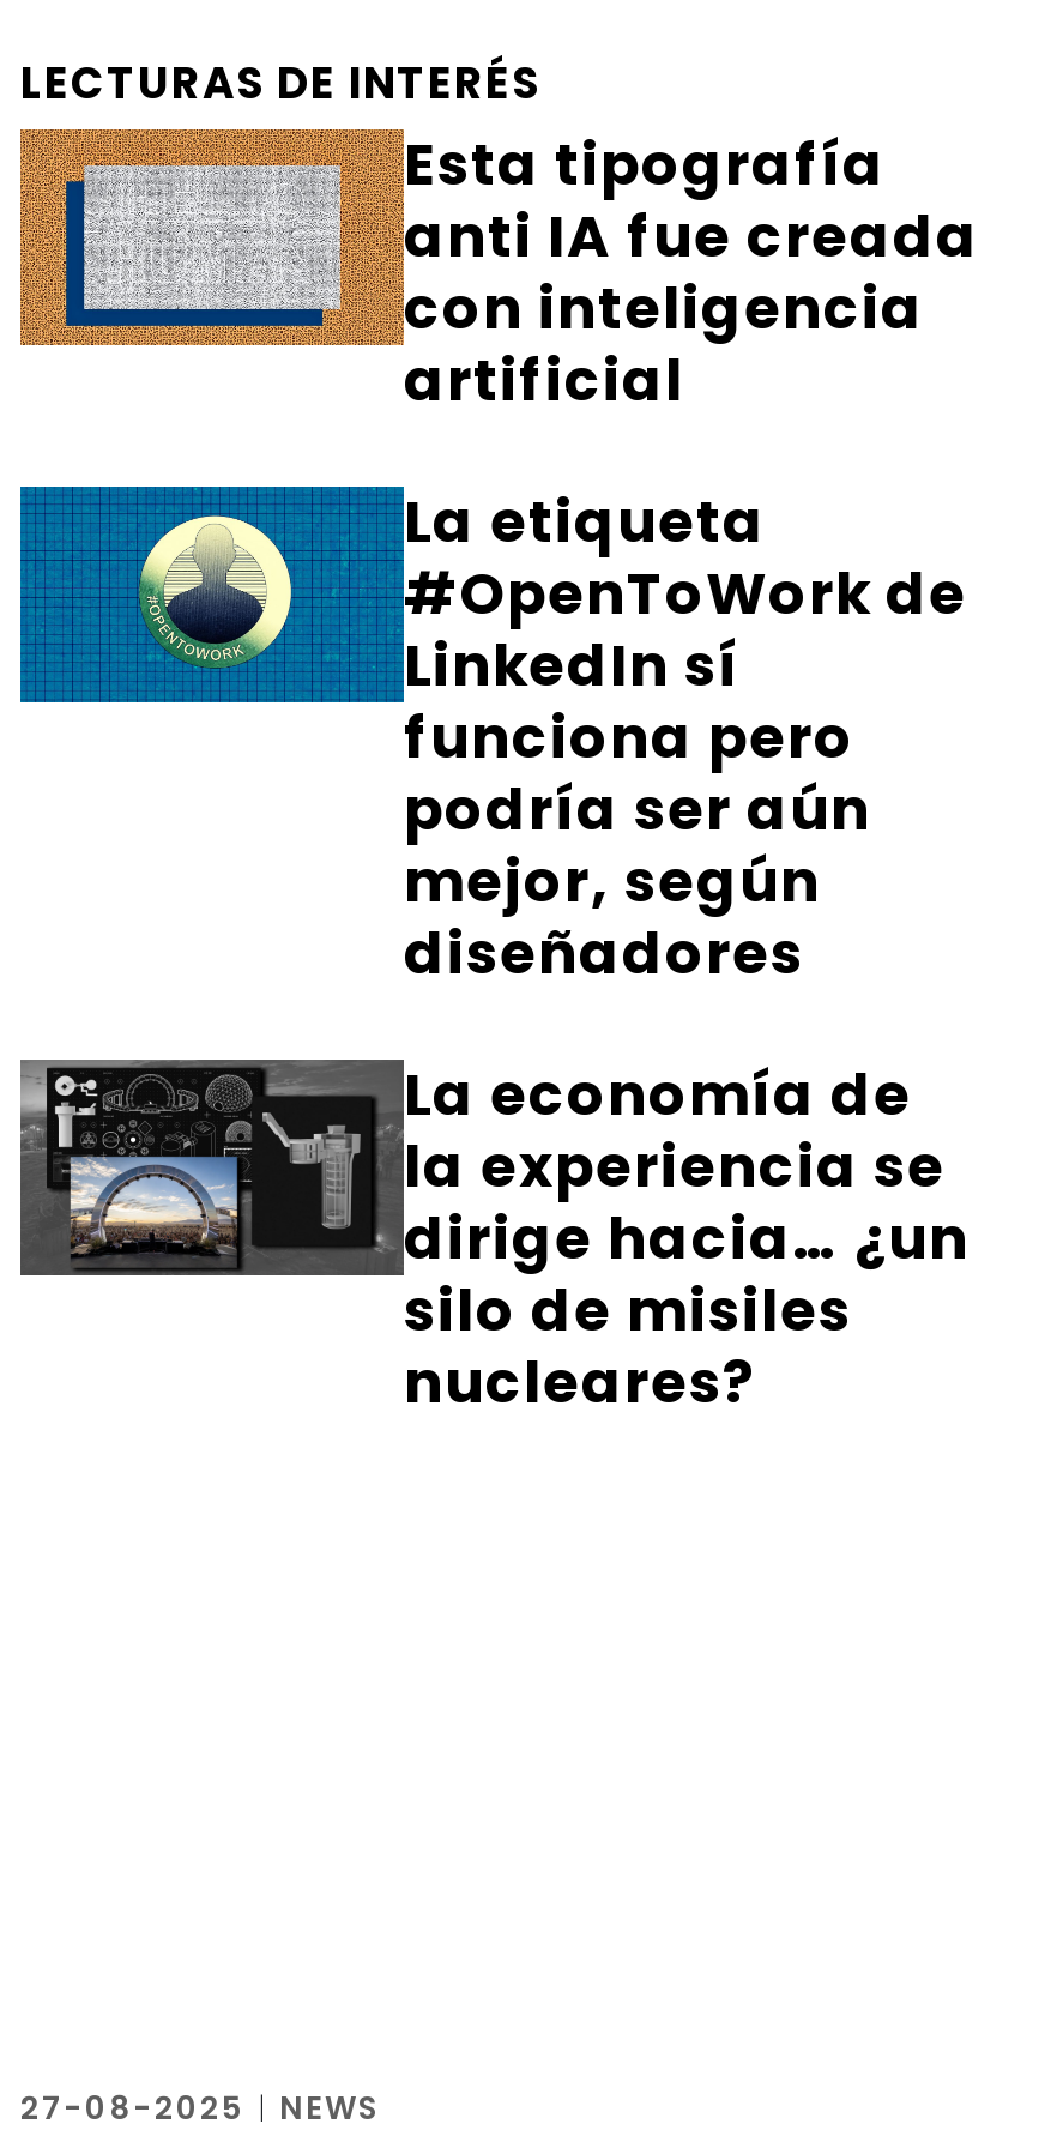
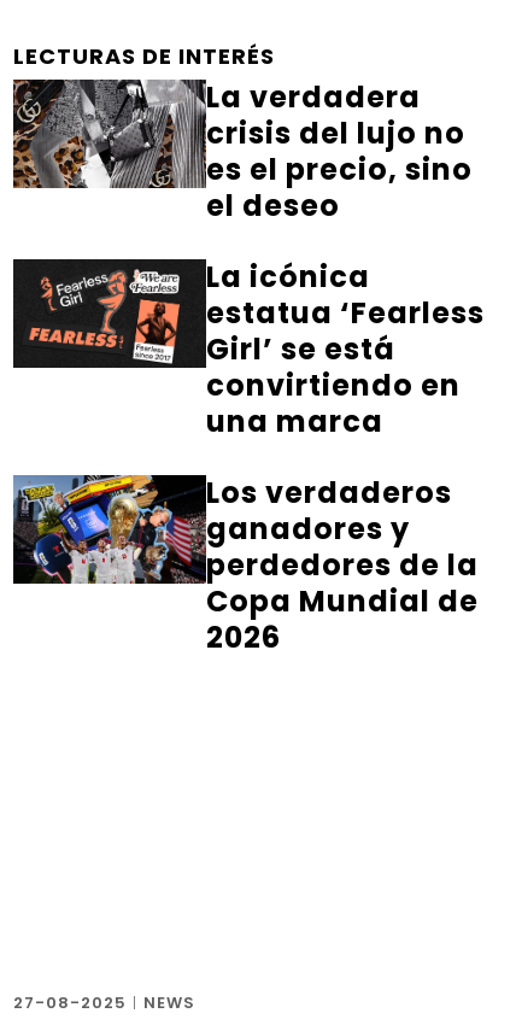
- [image]
- Esta tipografía
- anti IA fue creada
- con inteligencia
- artificial
+ [image]
+ La verdadera
+ crisis del lujo no
+ es el precio, sino
+ el deseo

- [image]
- La etiqueta
- #OpenToWork de
- LinkedIn sí
- funciona pero
- podría ser aún
- mejor, según
- diseñadores
+ [image]
+ La icónica
+ estatua ‘Fearless
+ Girl’ se está
+ convirtiendo en
+ una marca

- [image]
- La economía de
- la experiencia se
- dirige hacia… ¿un
- silo de misiles
- nucleares?
+ [image]
+ Los verdaderos
+ ganadores y
+ perdedores de la
+ Copa Mundial de
+ 2026
